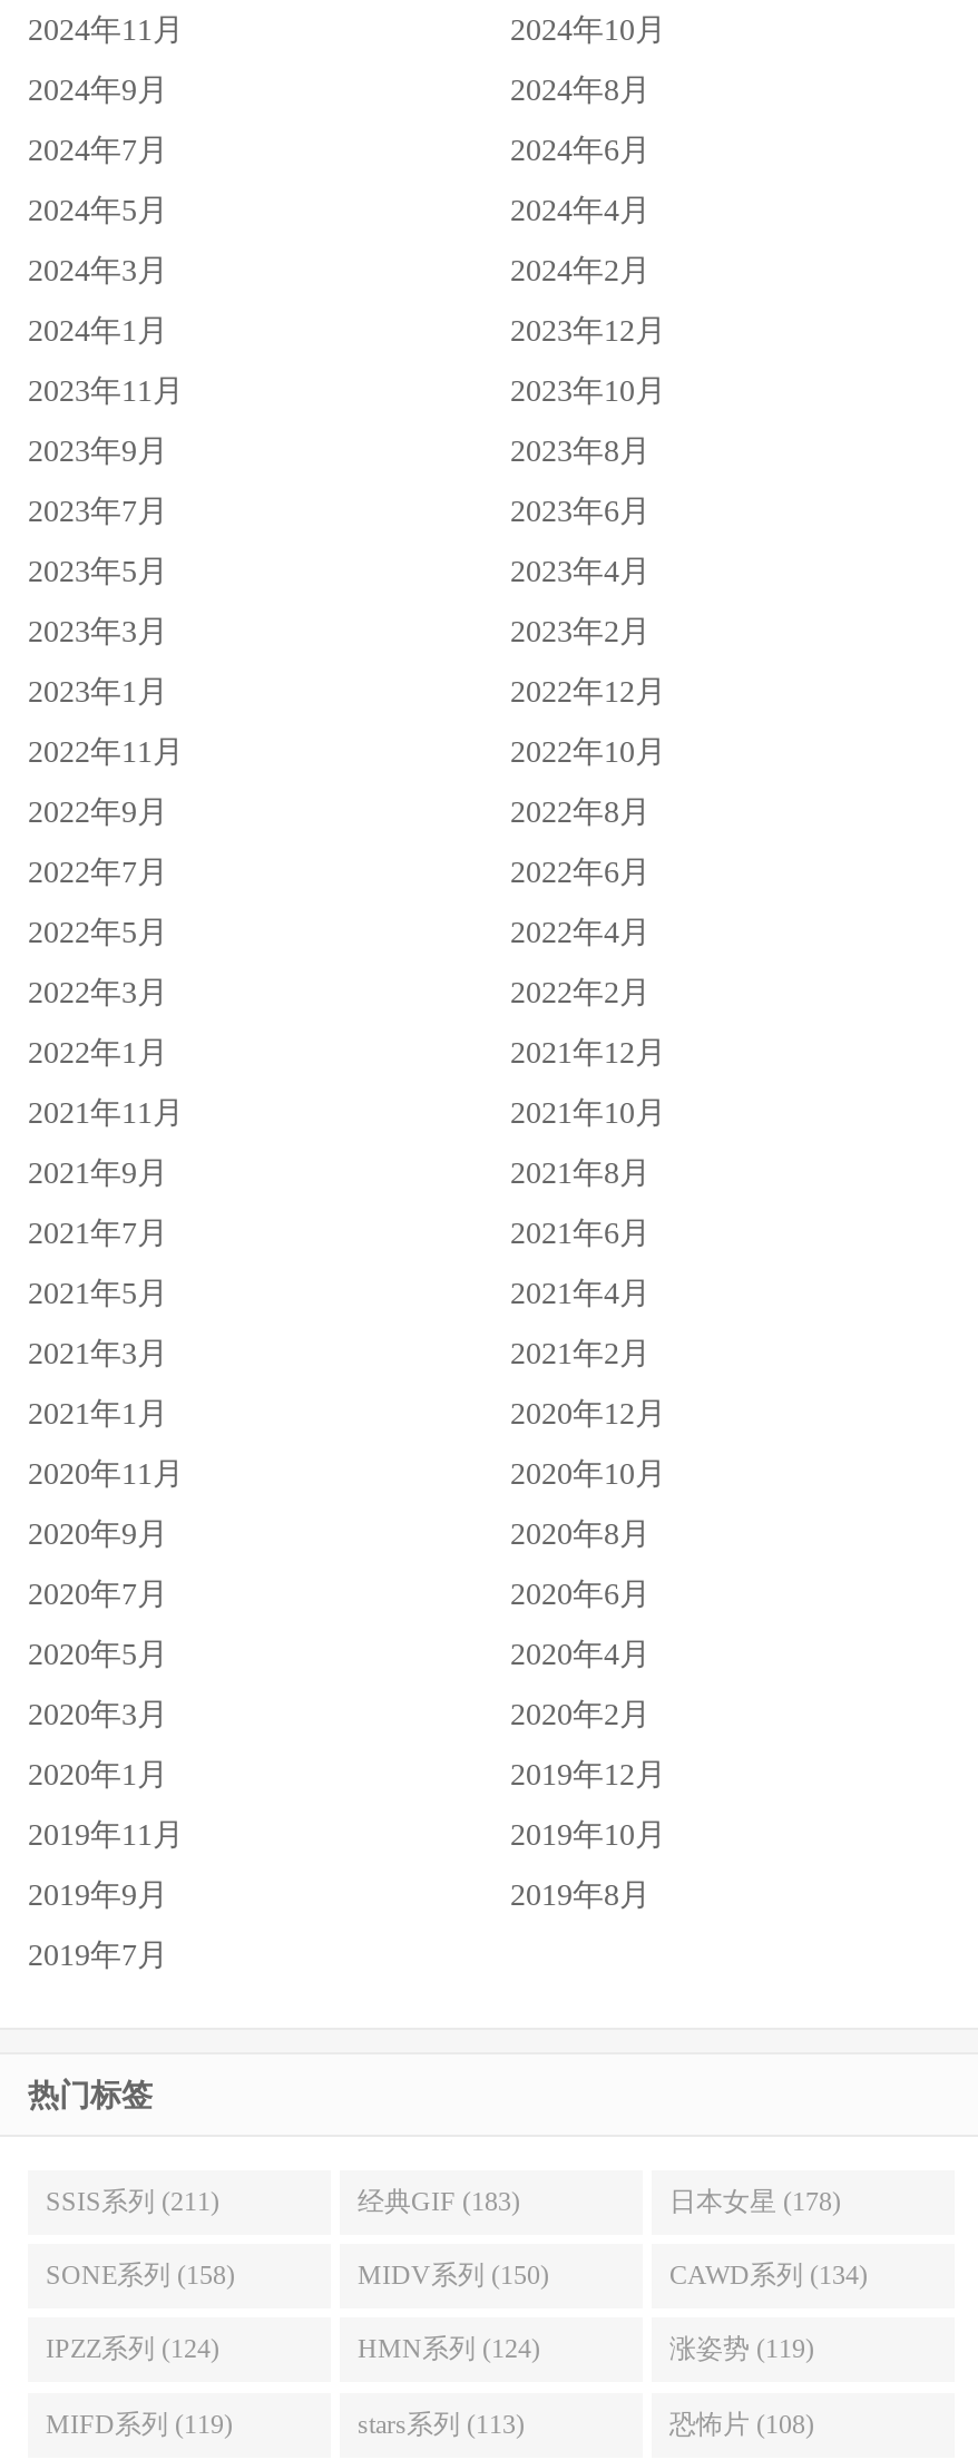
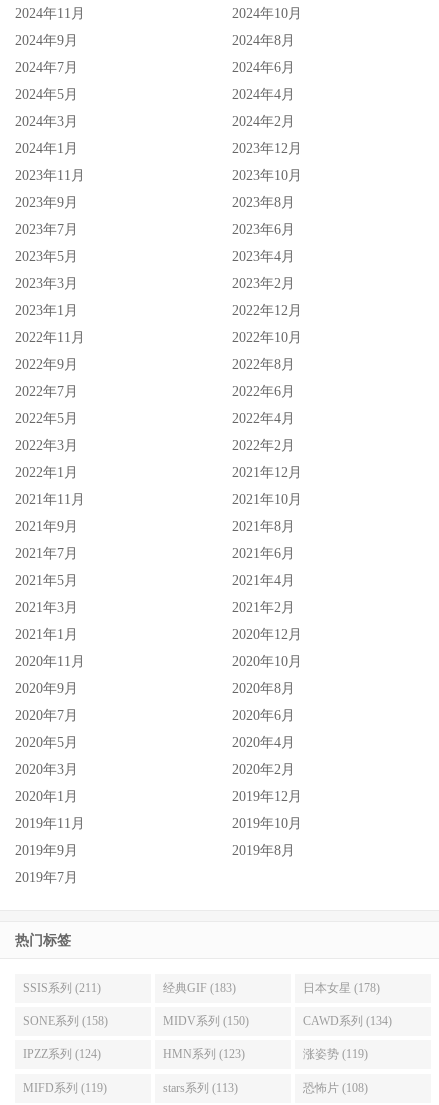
- HMN系列 (124)
+ HMN系列 (123)
